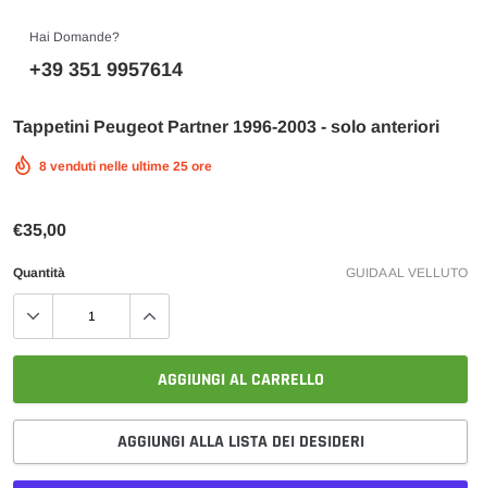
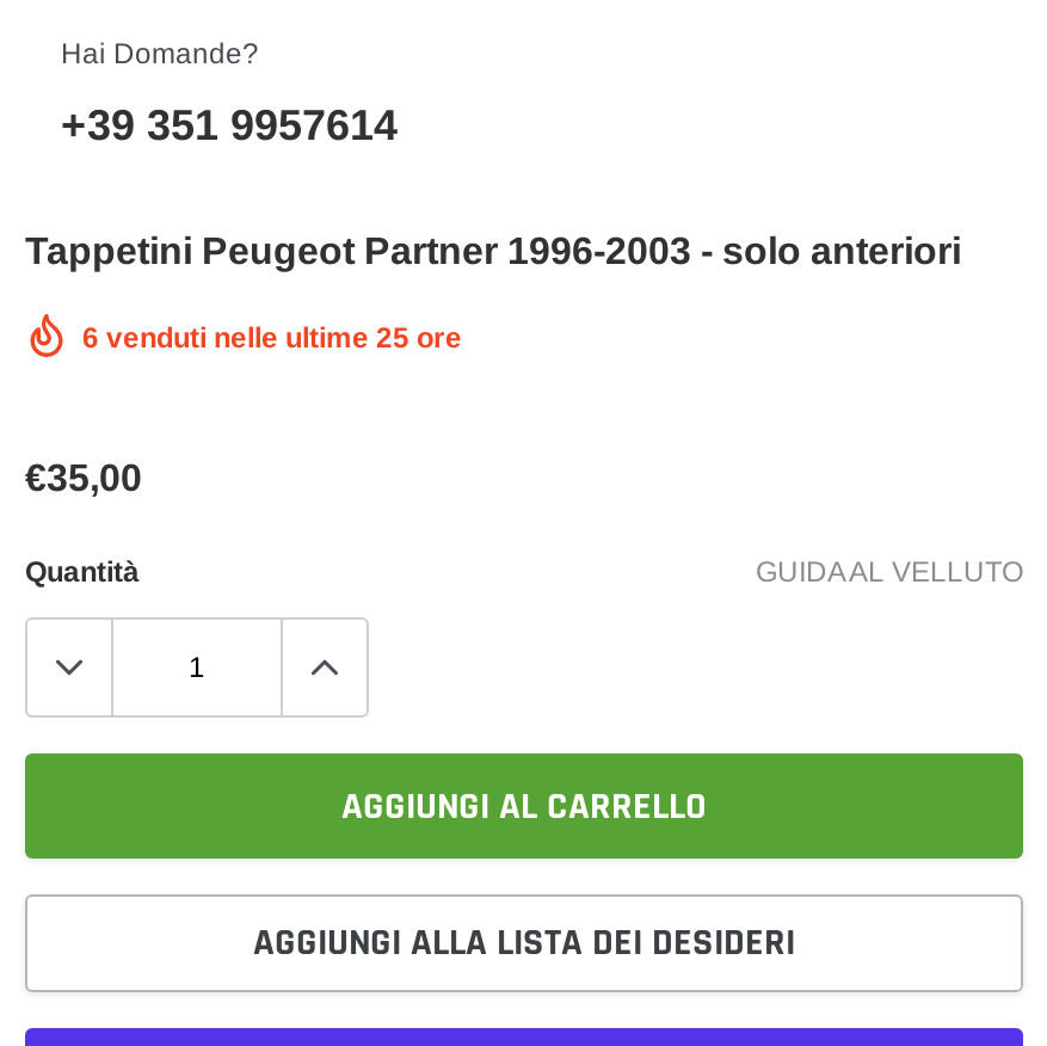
- 8 venduti nelle ultime 25 ore
+ 6 venduti nelle ultime 25 ore
